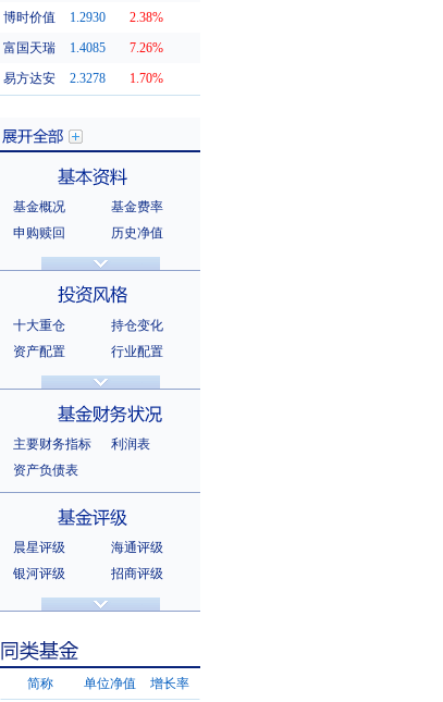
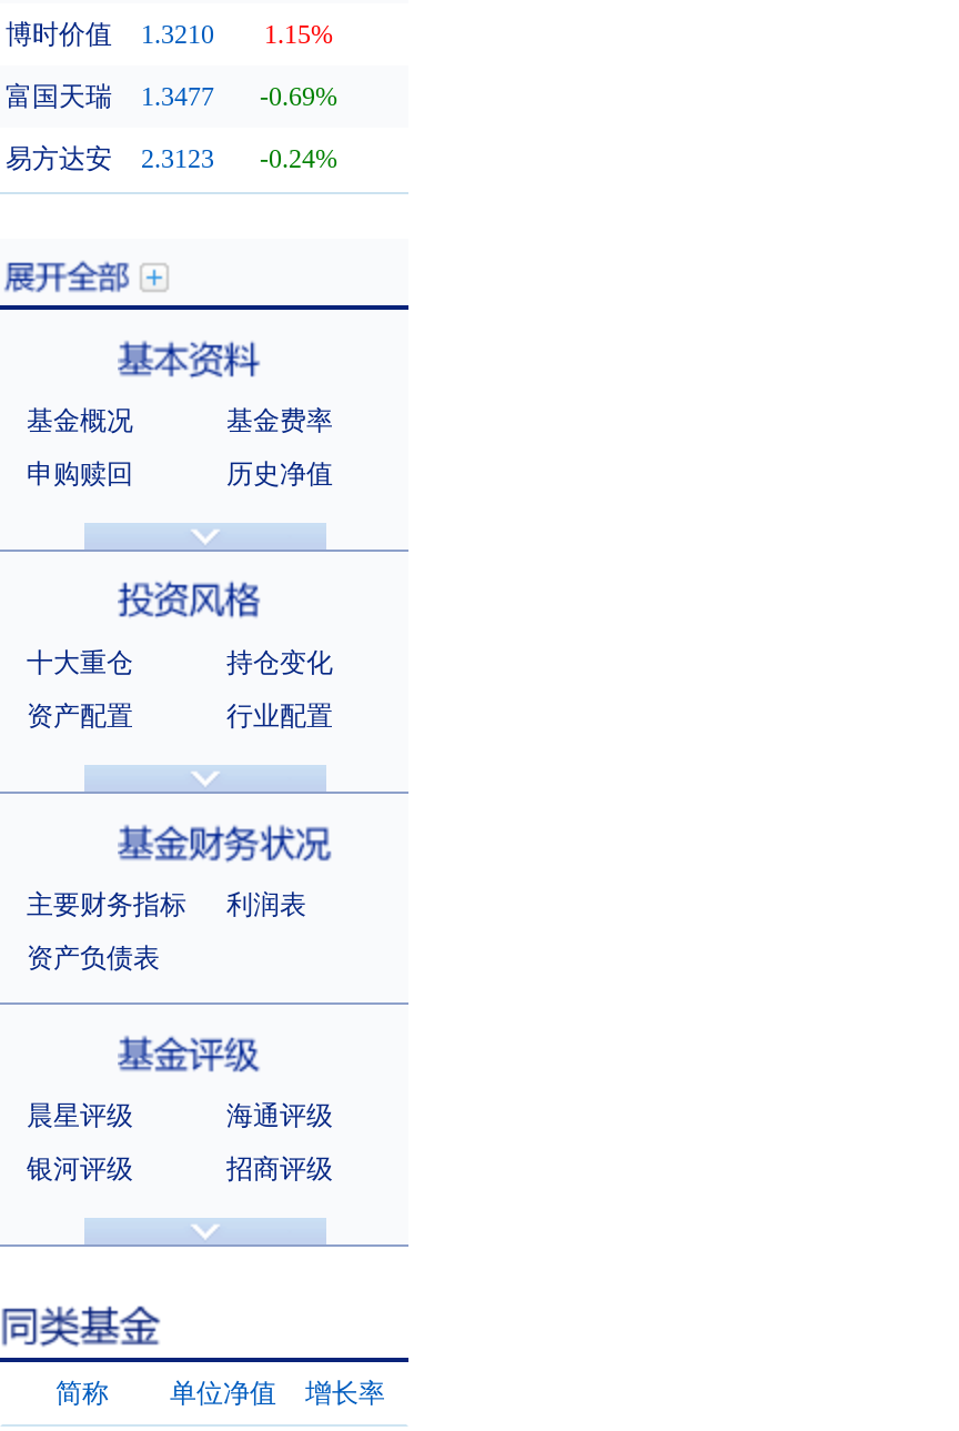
- 1.2930
+ 1.3210

- 2.38%
+ 1.15%

- 1.4085
+ 1.3477

- 7.26%
+ -0.69%

- 2.3278
+ 2.3123

- 1.70%
+ -0.24%
